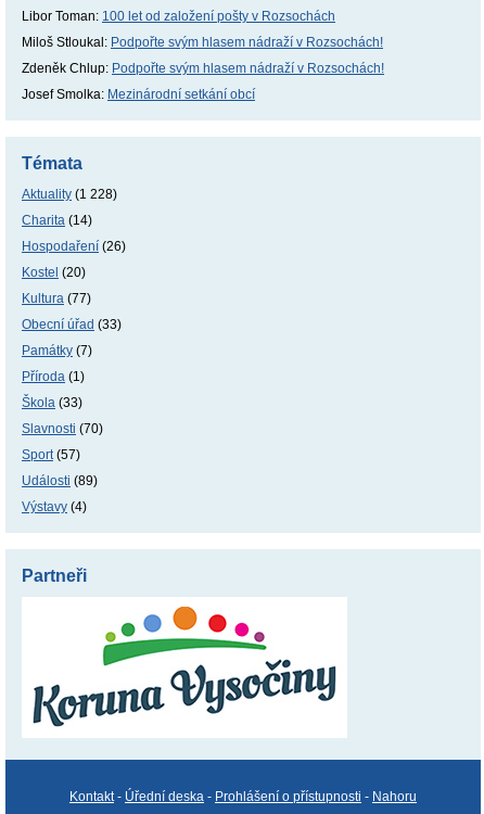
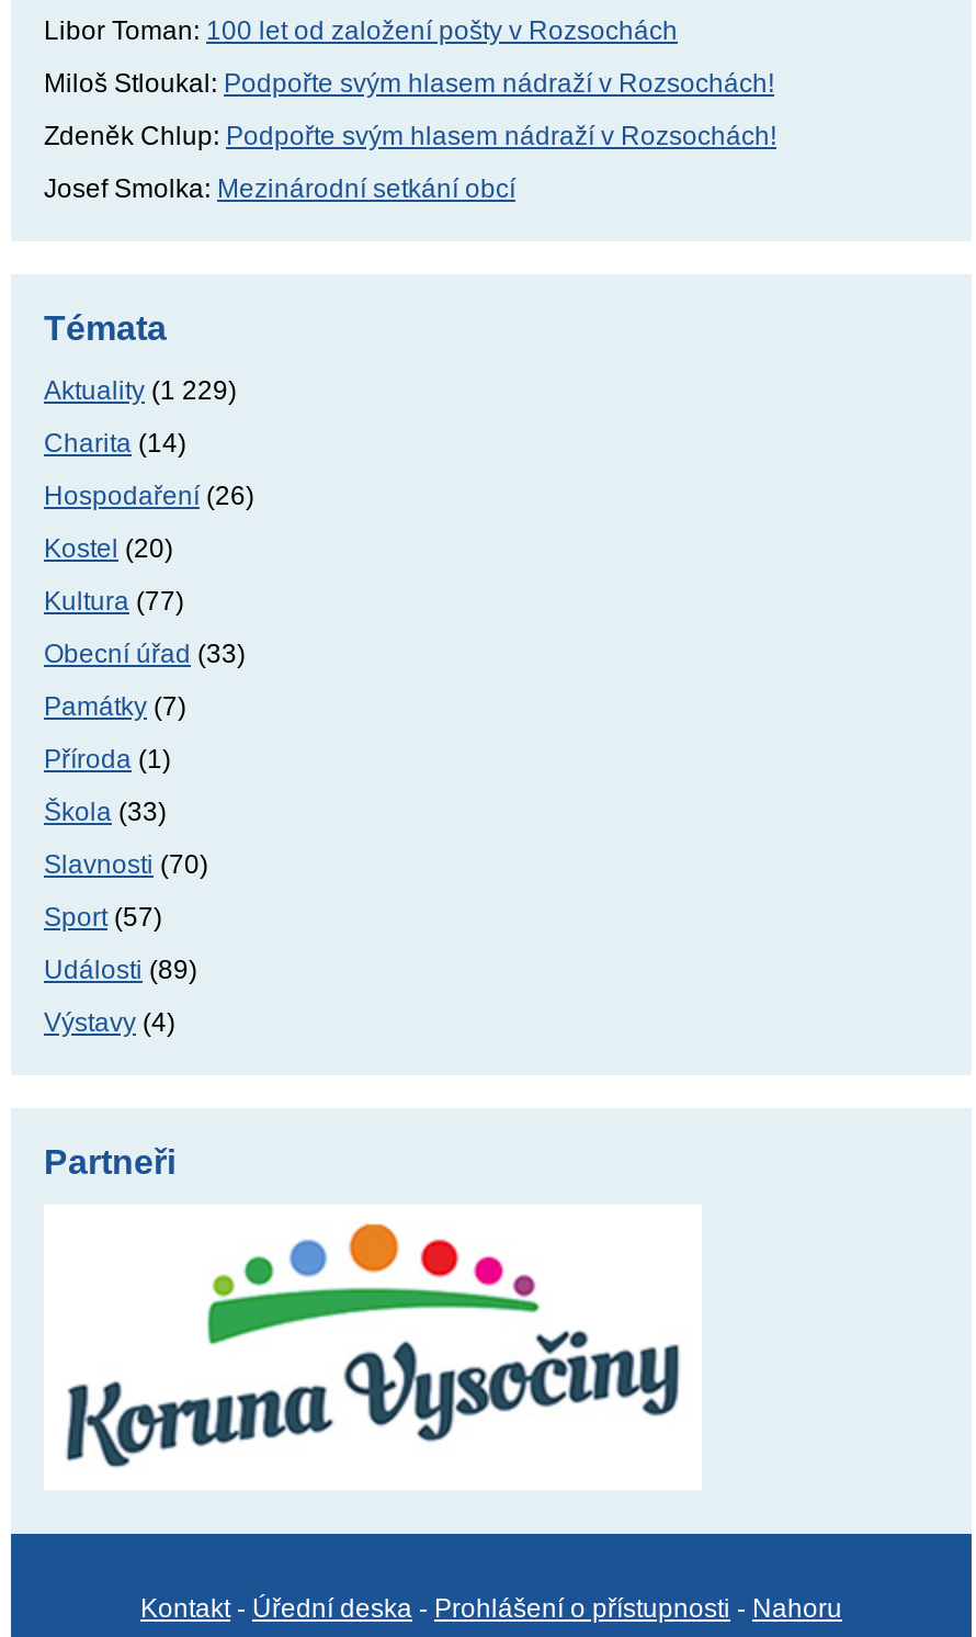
- Aktuality (1 228)
+ Aktuality (1 229)
